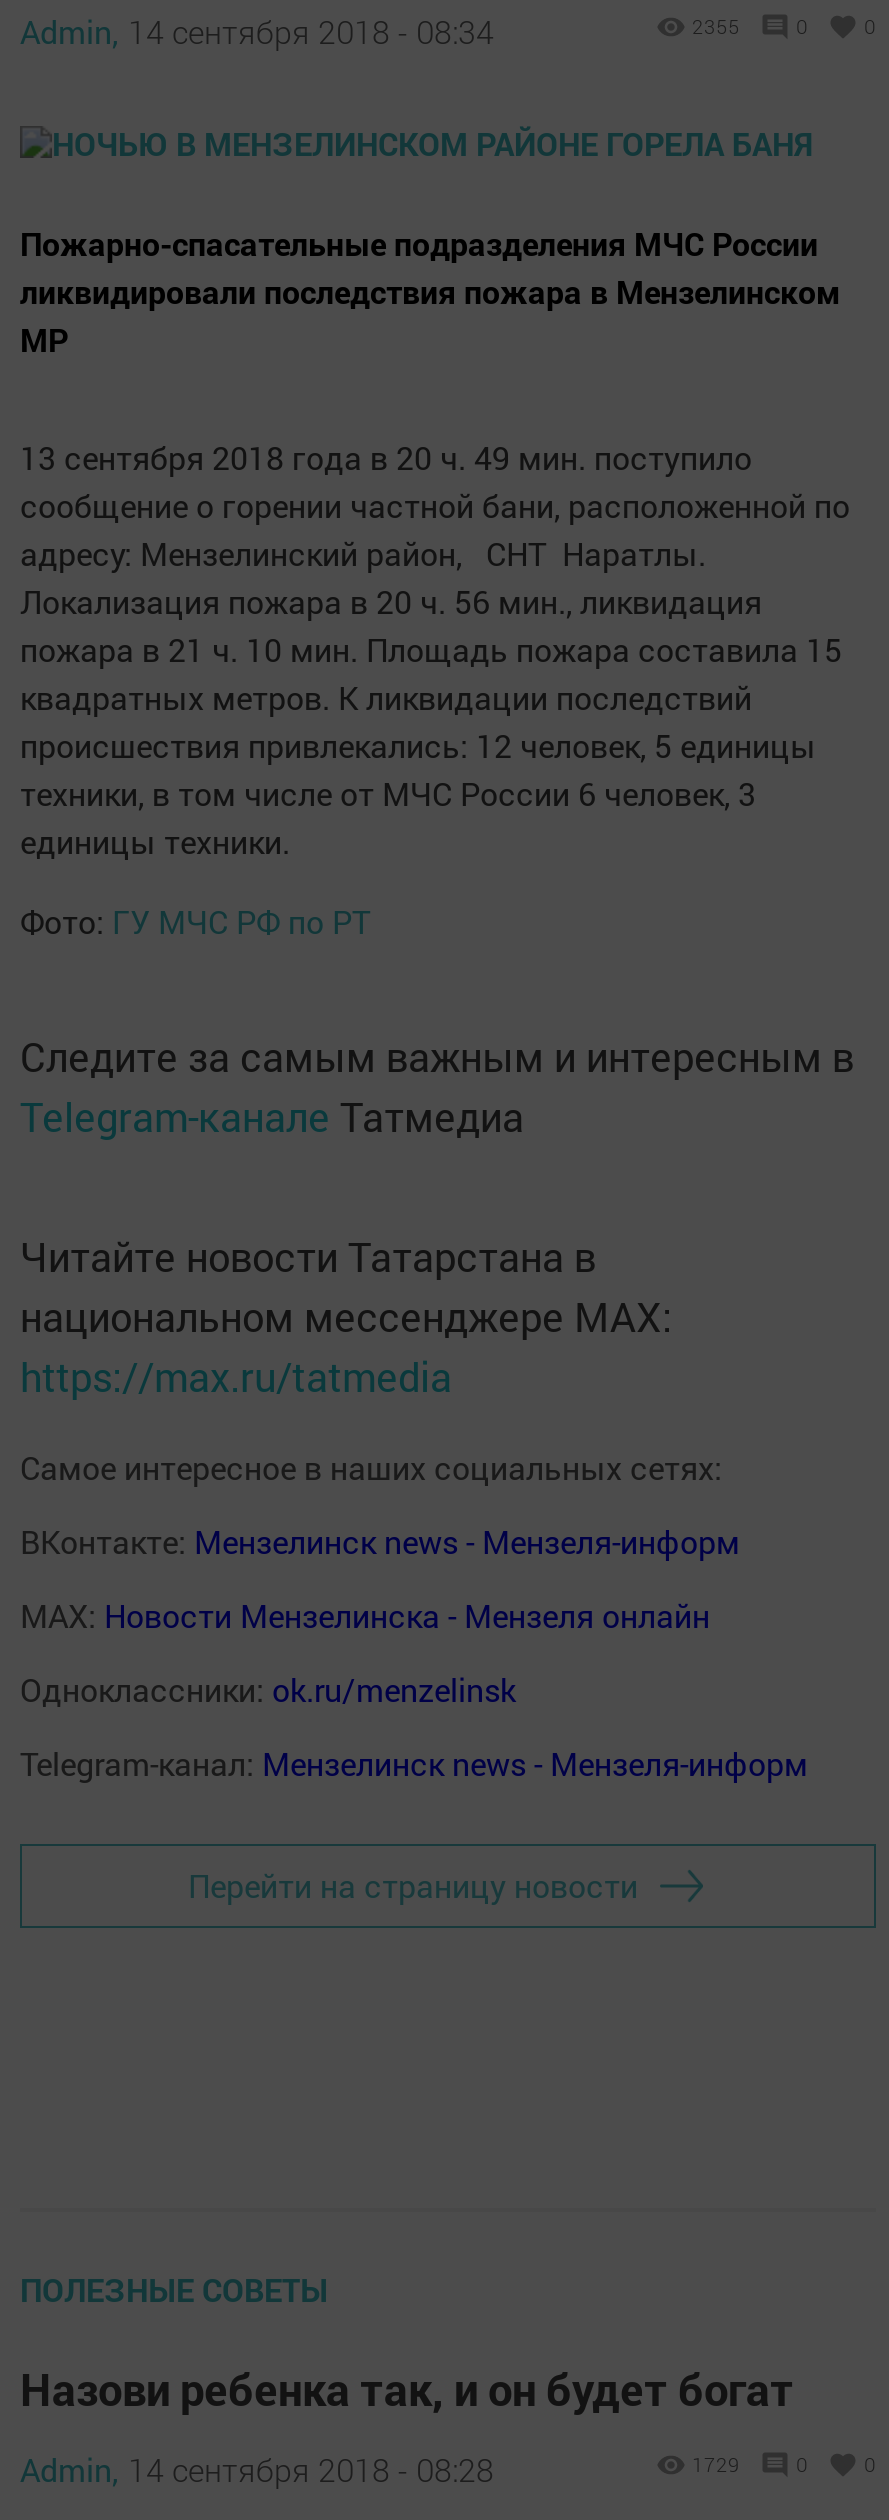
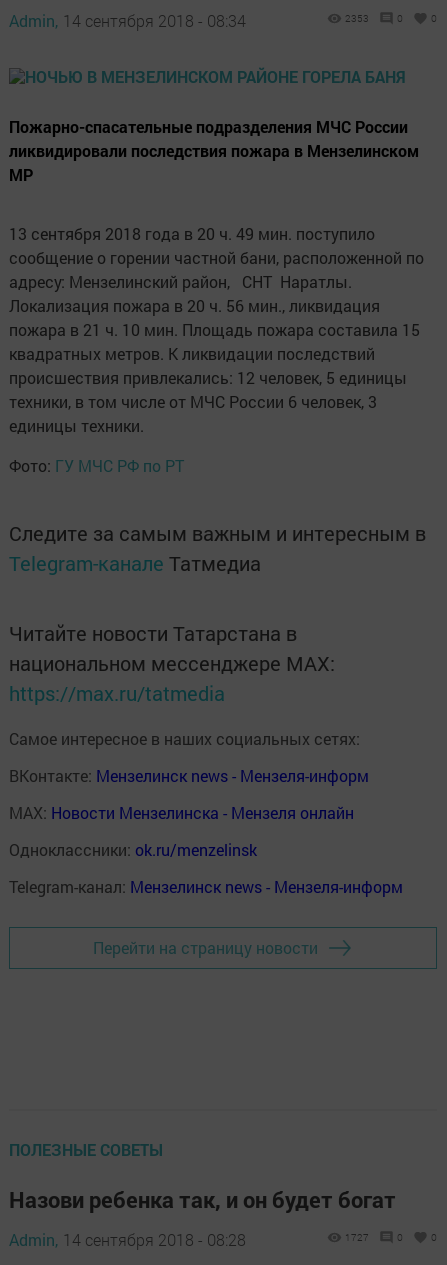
- 2355
+ 2353

- 1729
+ 1727
